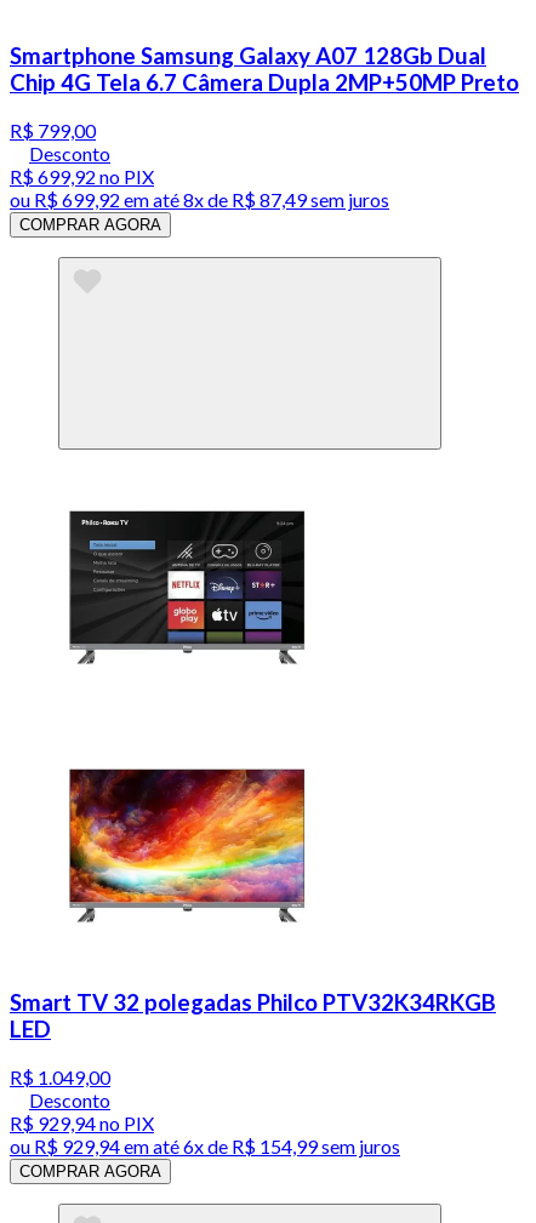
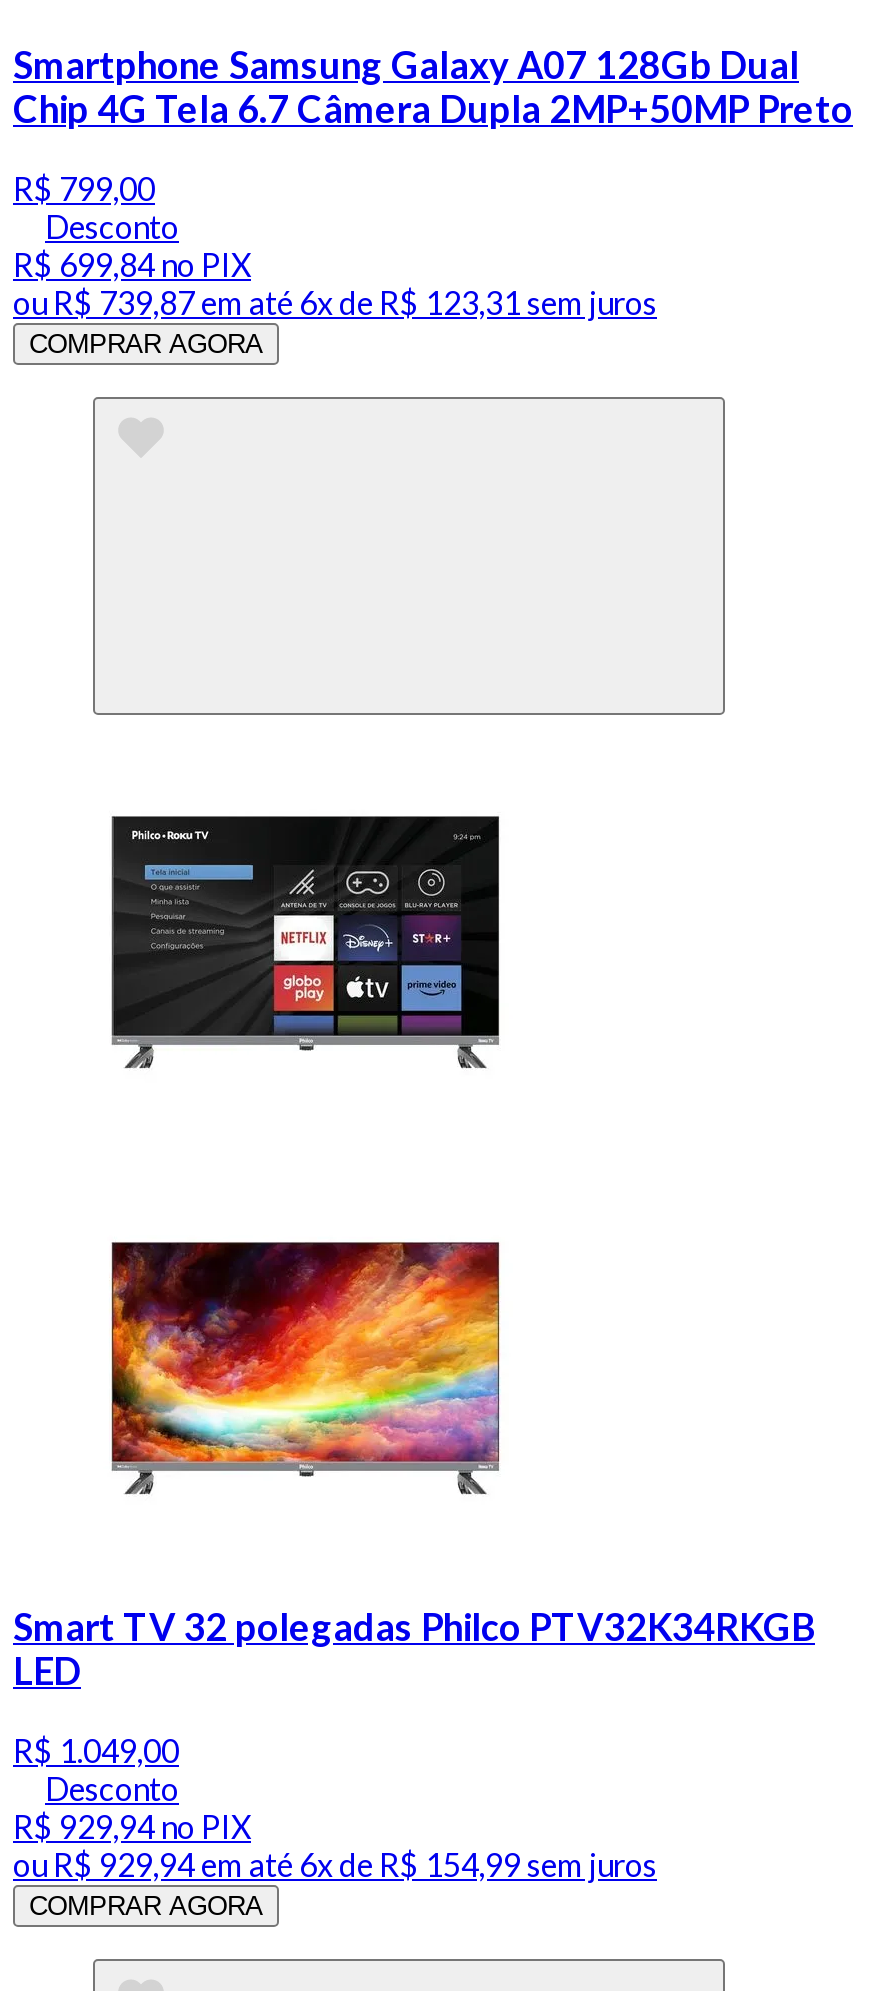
- R$ 699,92 no PIX
+ R$ 699,84 no PIX

- ou R$ 699,92 em até 8x de R$ 87,49 sem juros
+ ou R$ 739,87 em até 6x de R$ 123,31 sem juros
